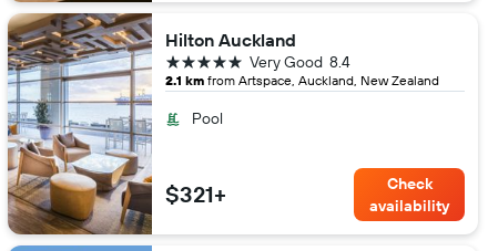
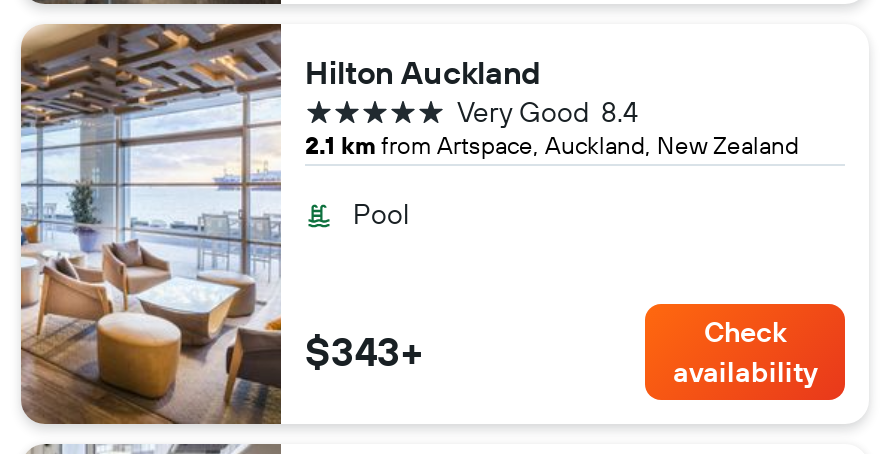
- $321+
+ $343+
